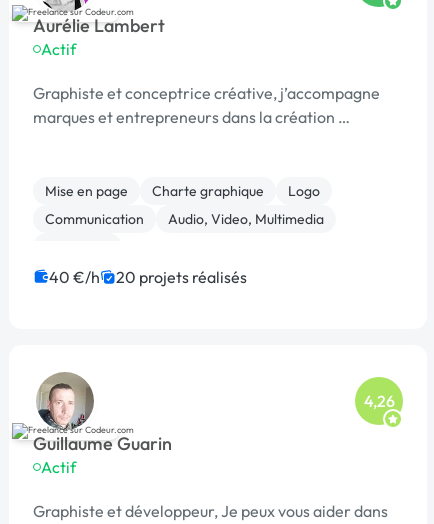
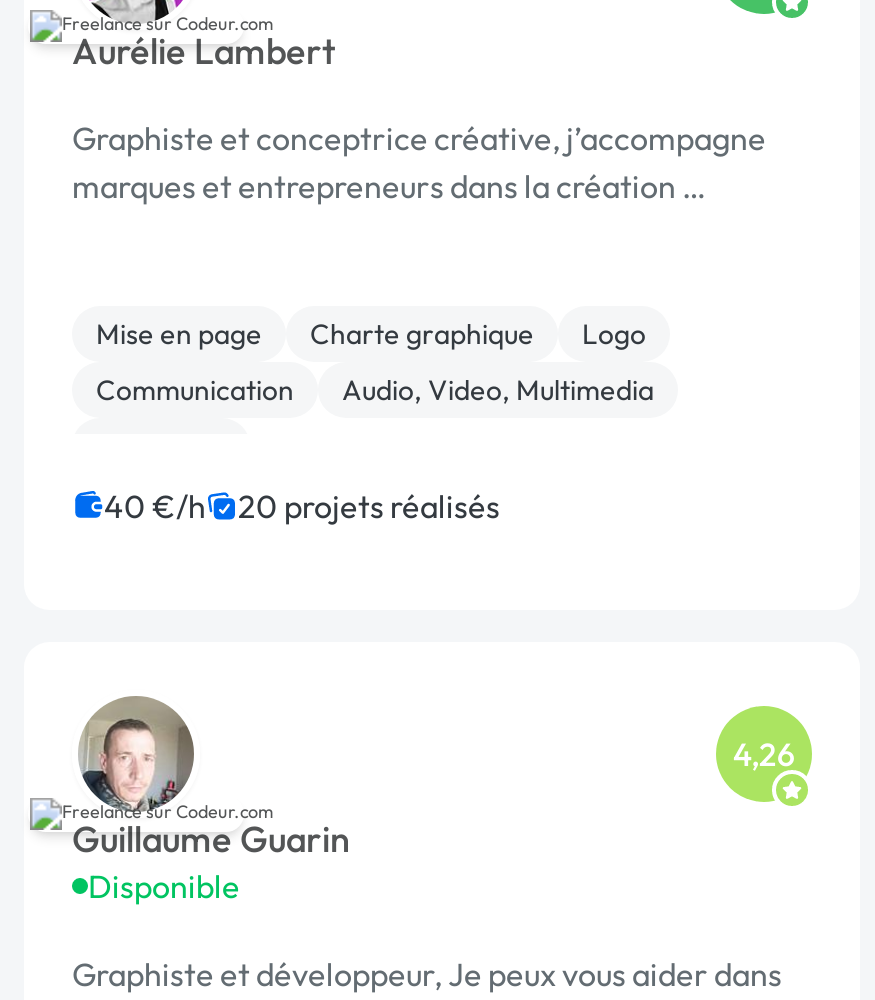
- Actif

- Actif
+ Disponible
